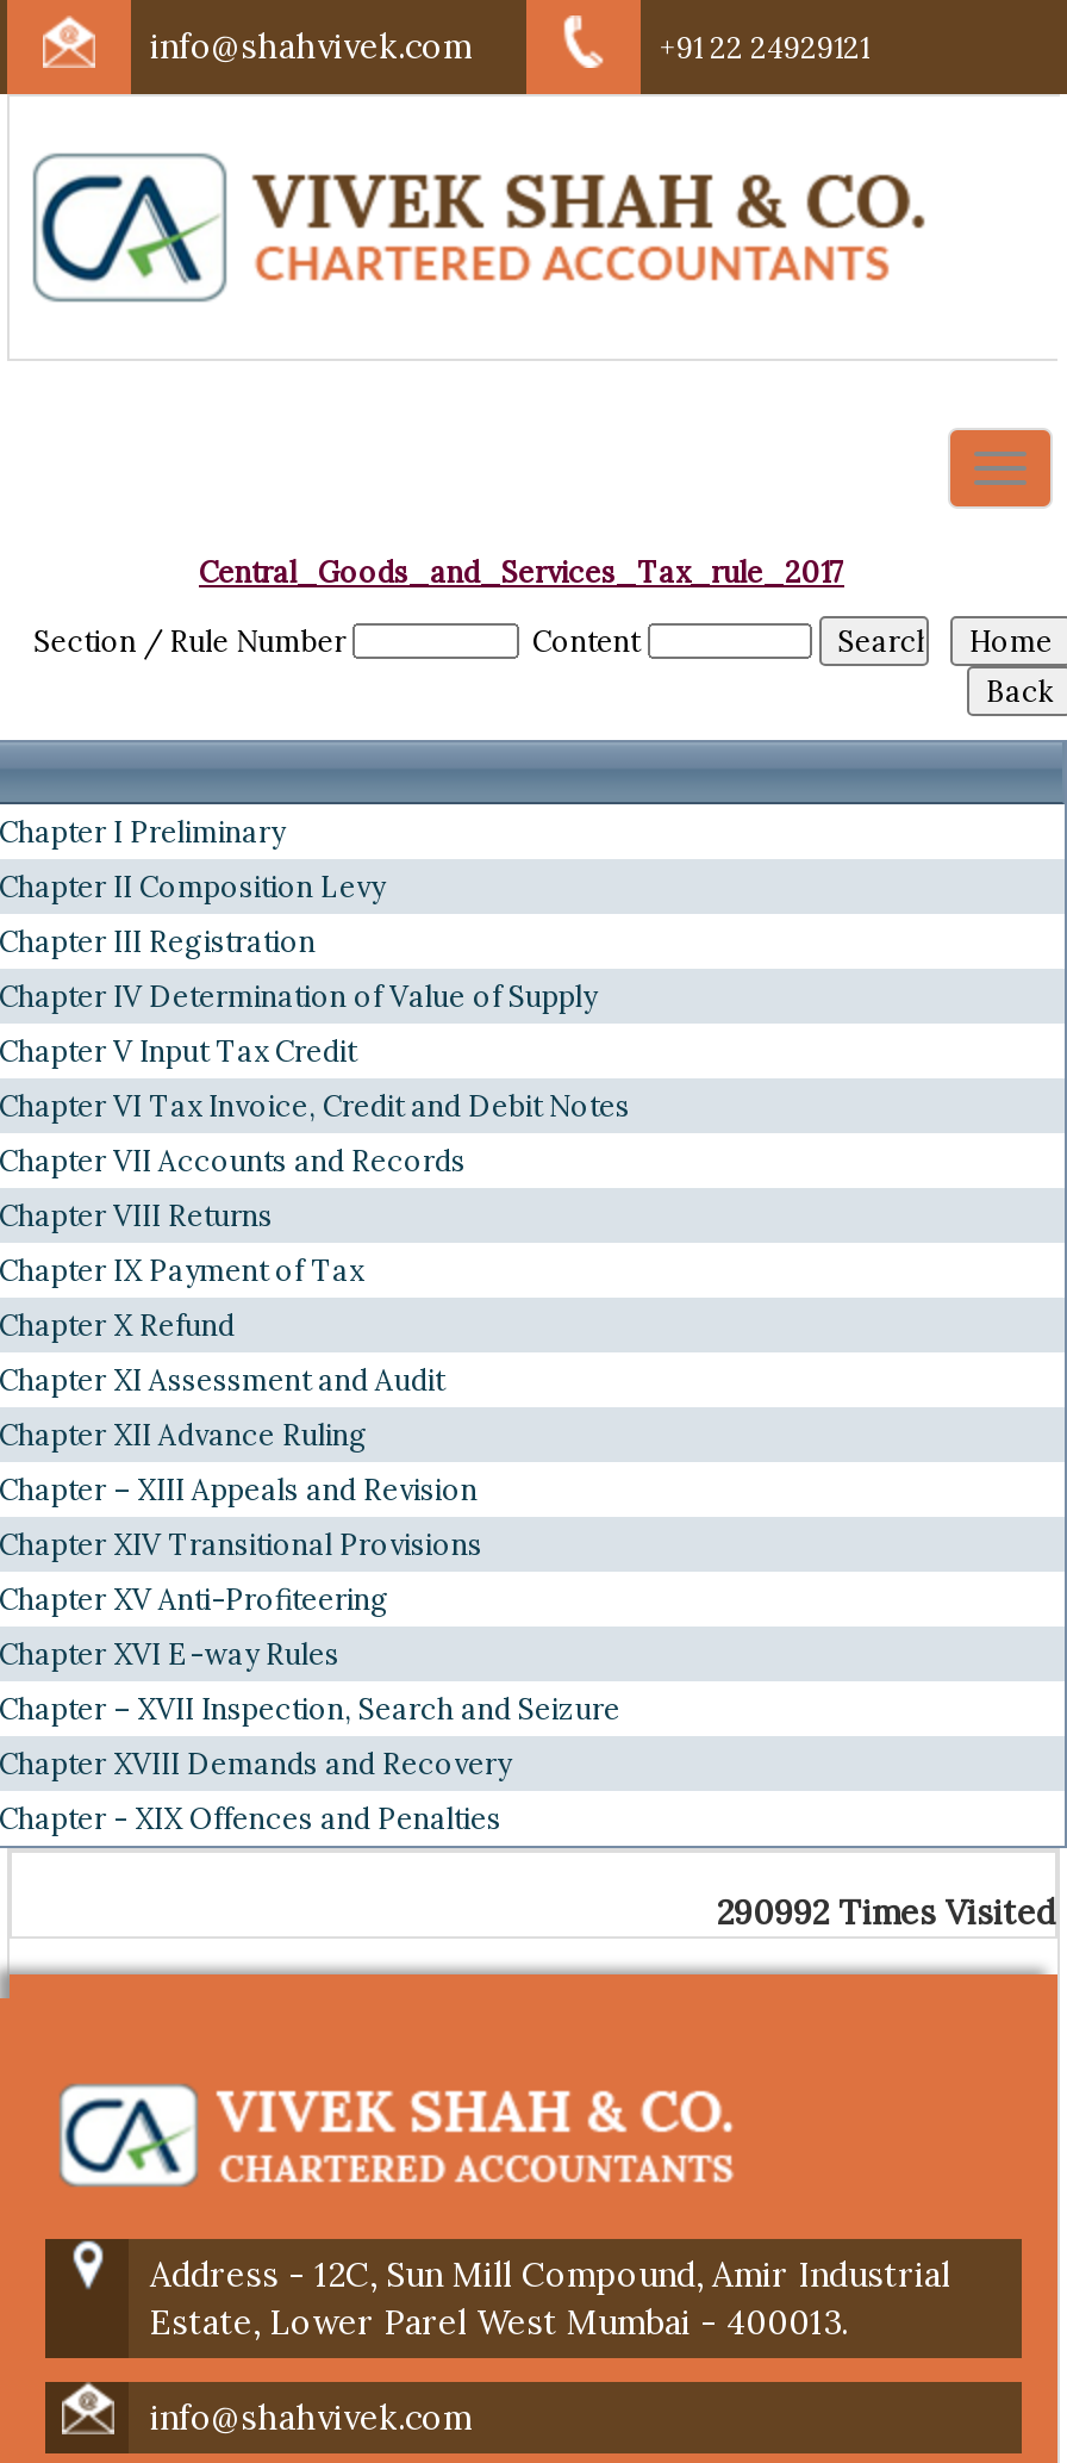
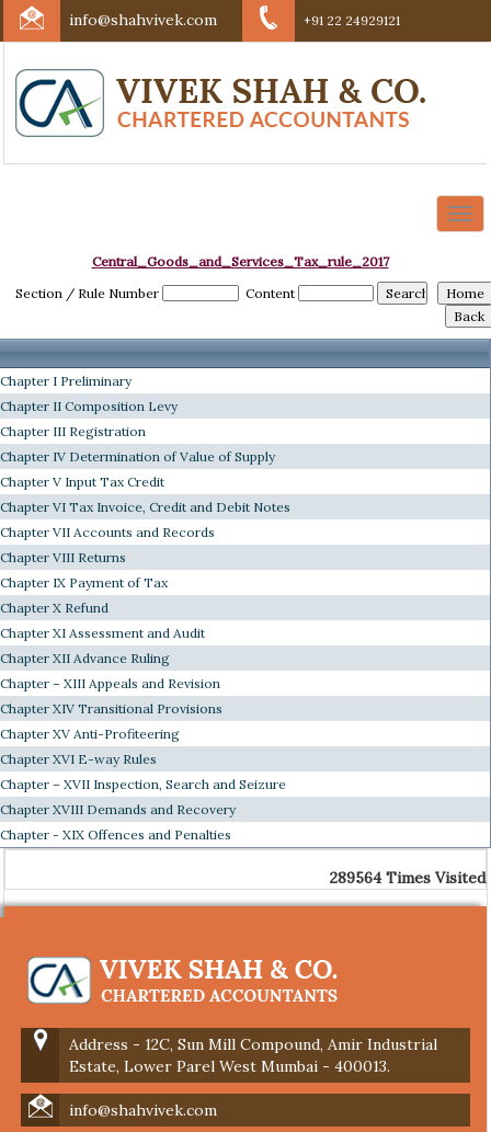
- 290992 Times Visited
+ 289564 Times Visited
